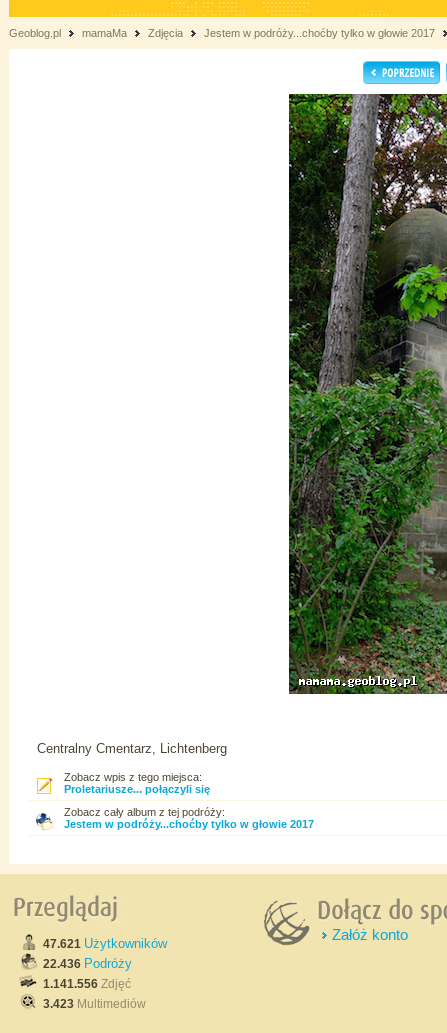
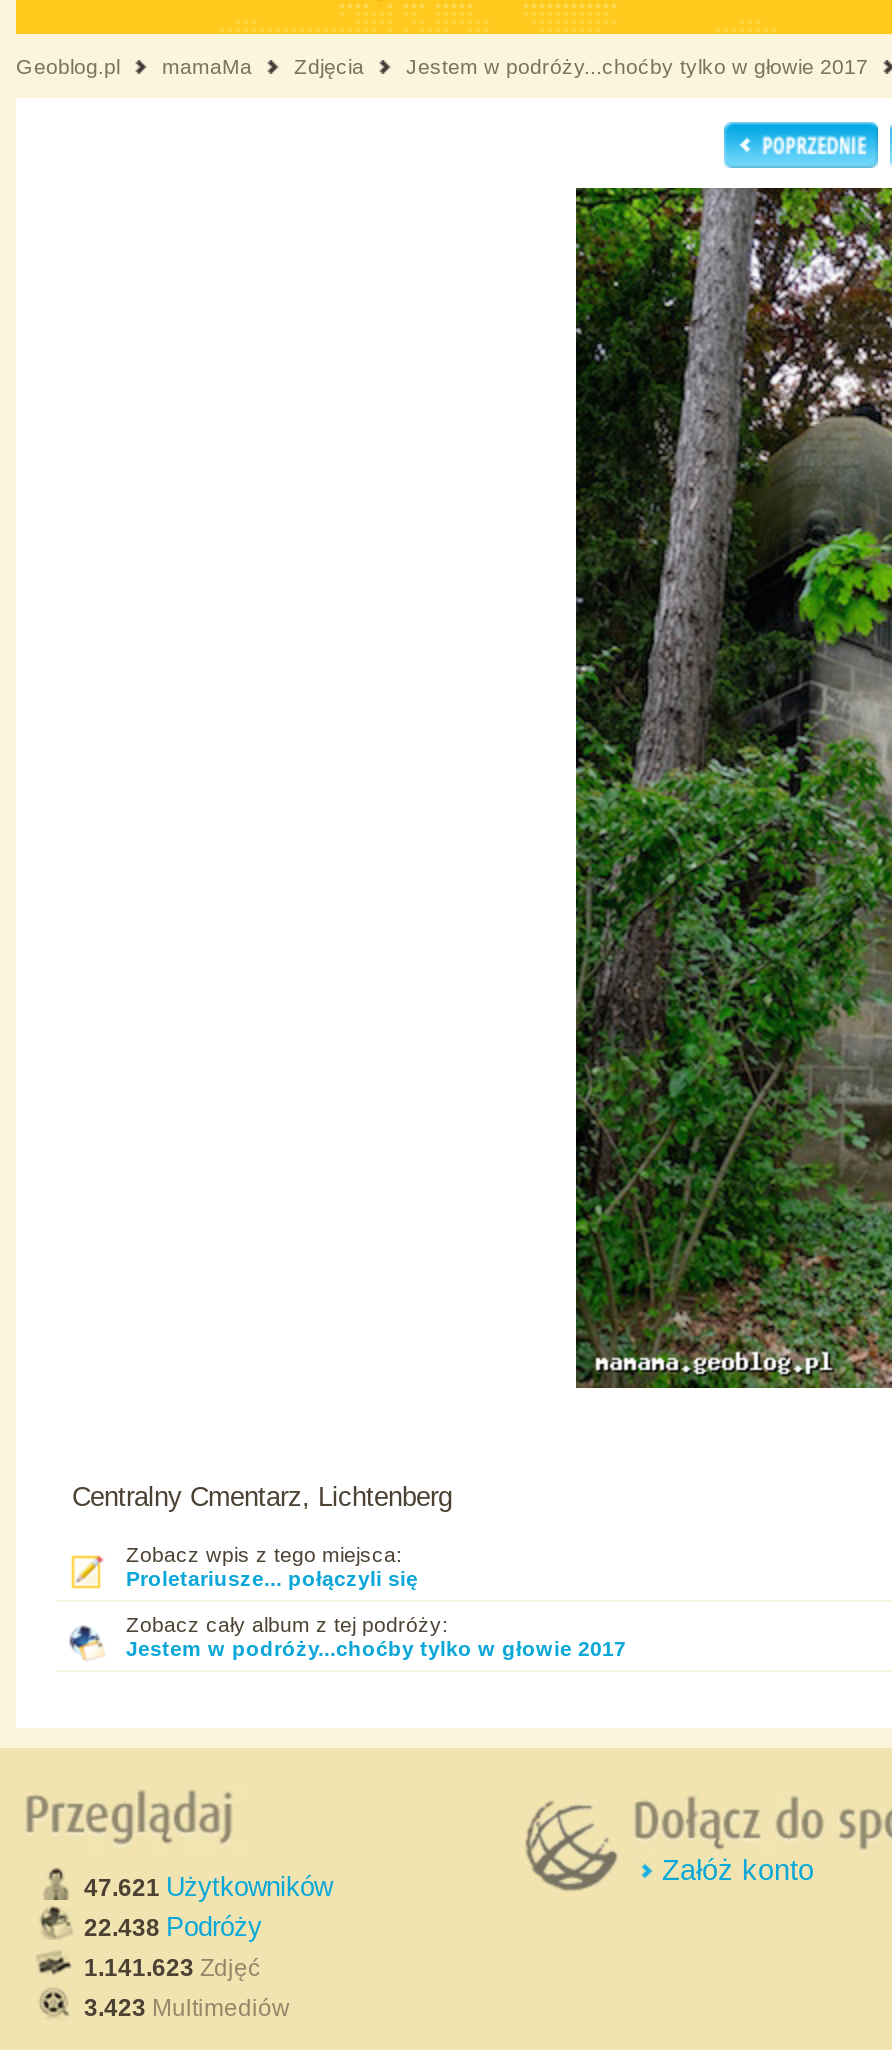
- 22.436 Podróży
+ 22.438 Podróży

- 1.141.556 Zdjęć
+ 1.141.623 Zdjęć
